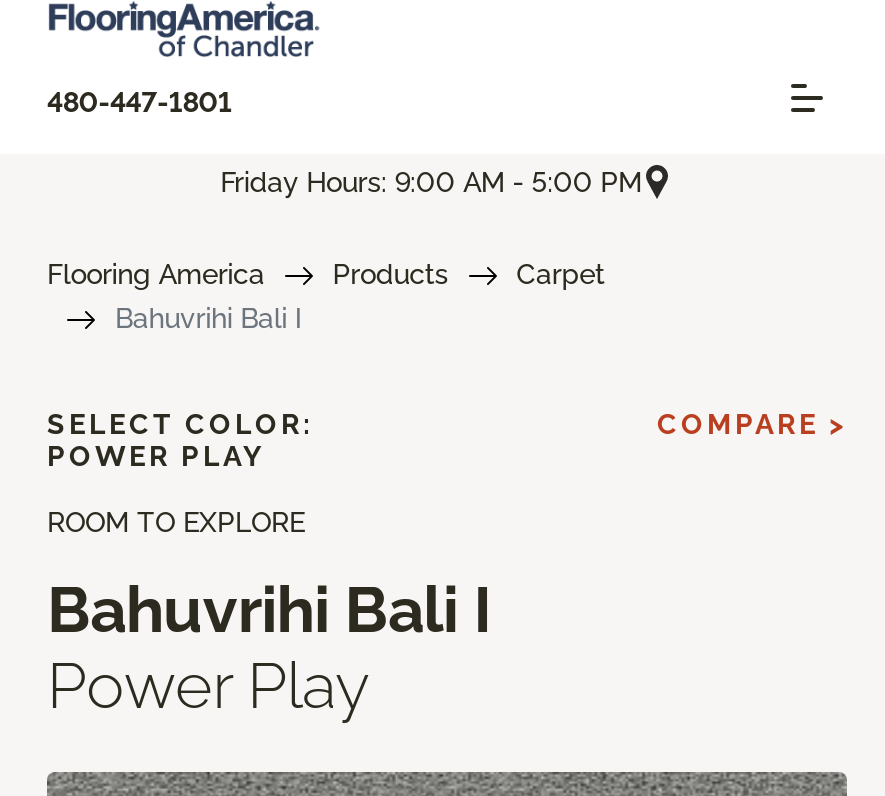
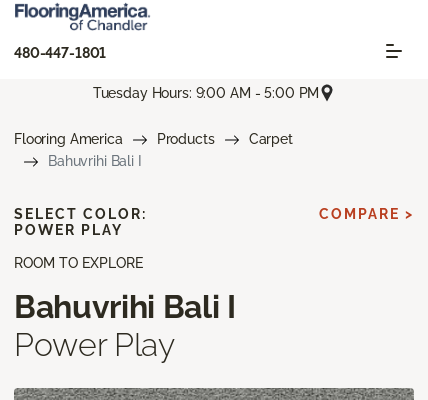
- Friday Hours: 9:00 AM - 5:00 PM
+ Tuesday Hours: 9:00 AM - 5:00 PM
